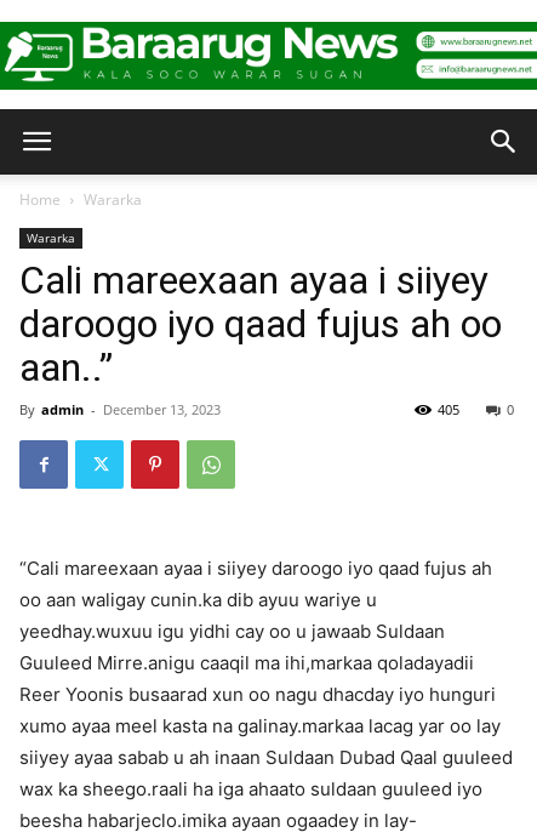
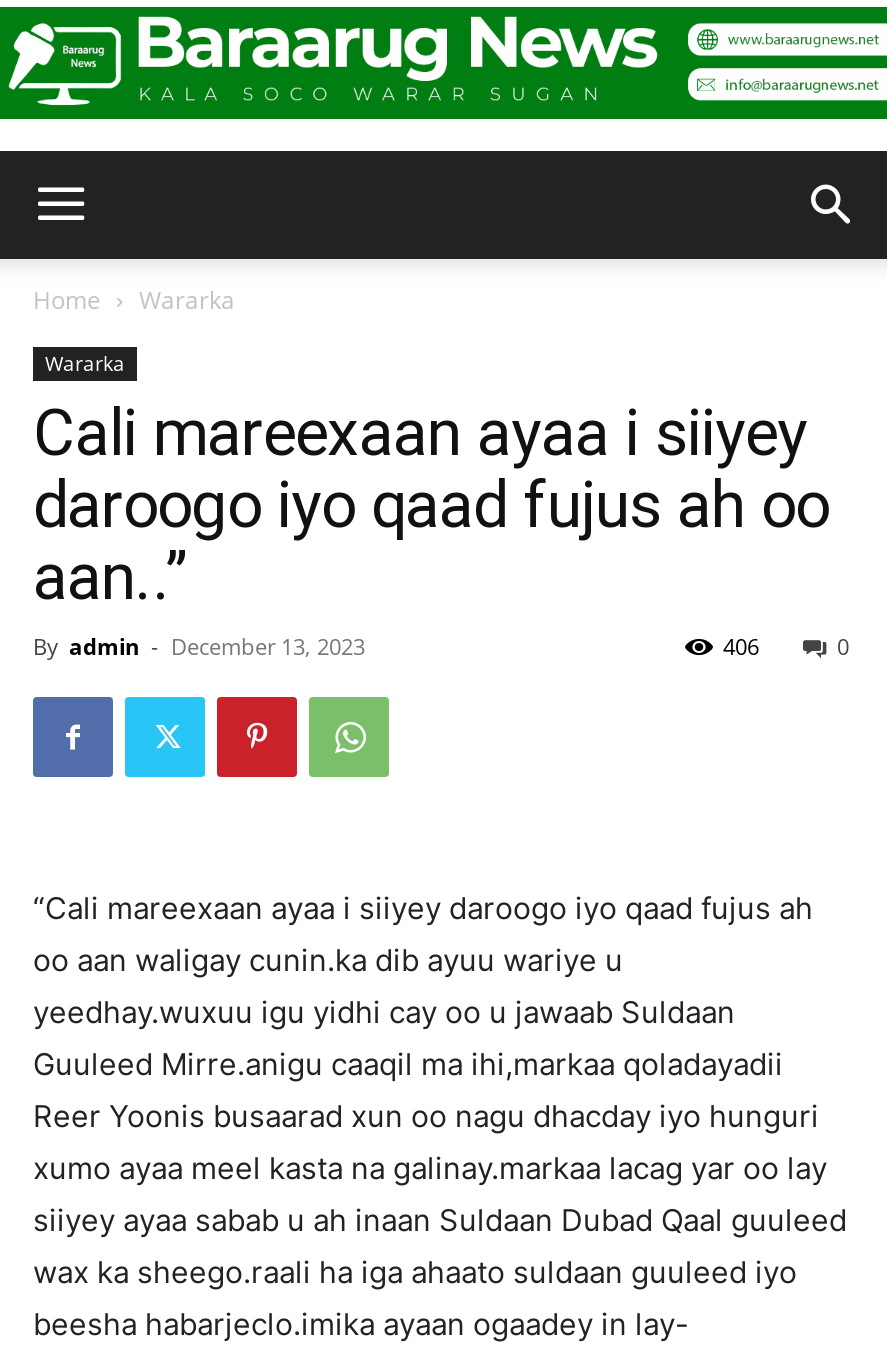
- 405
+ 406
